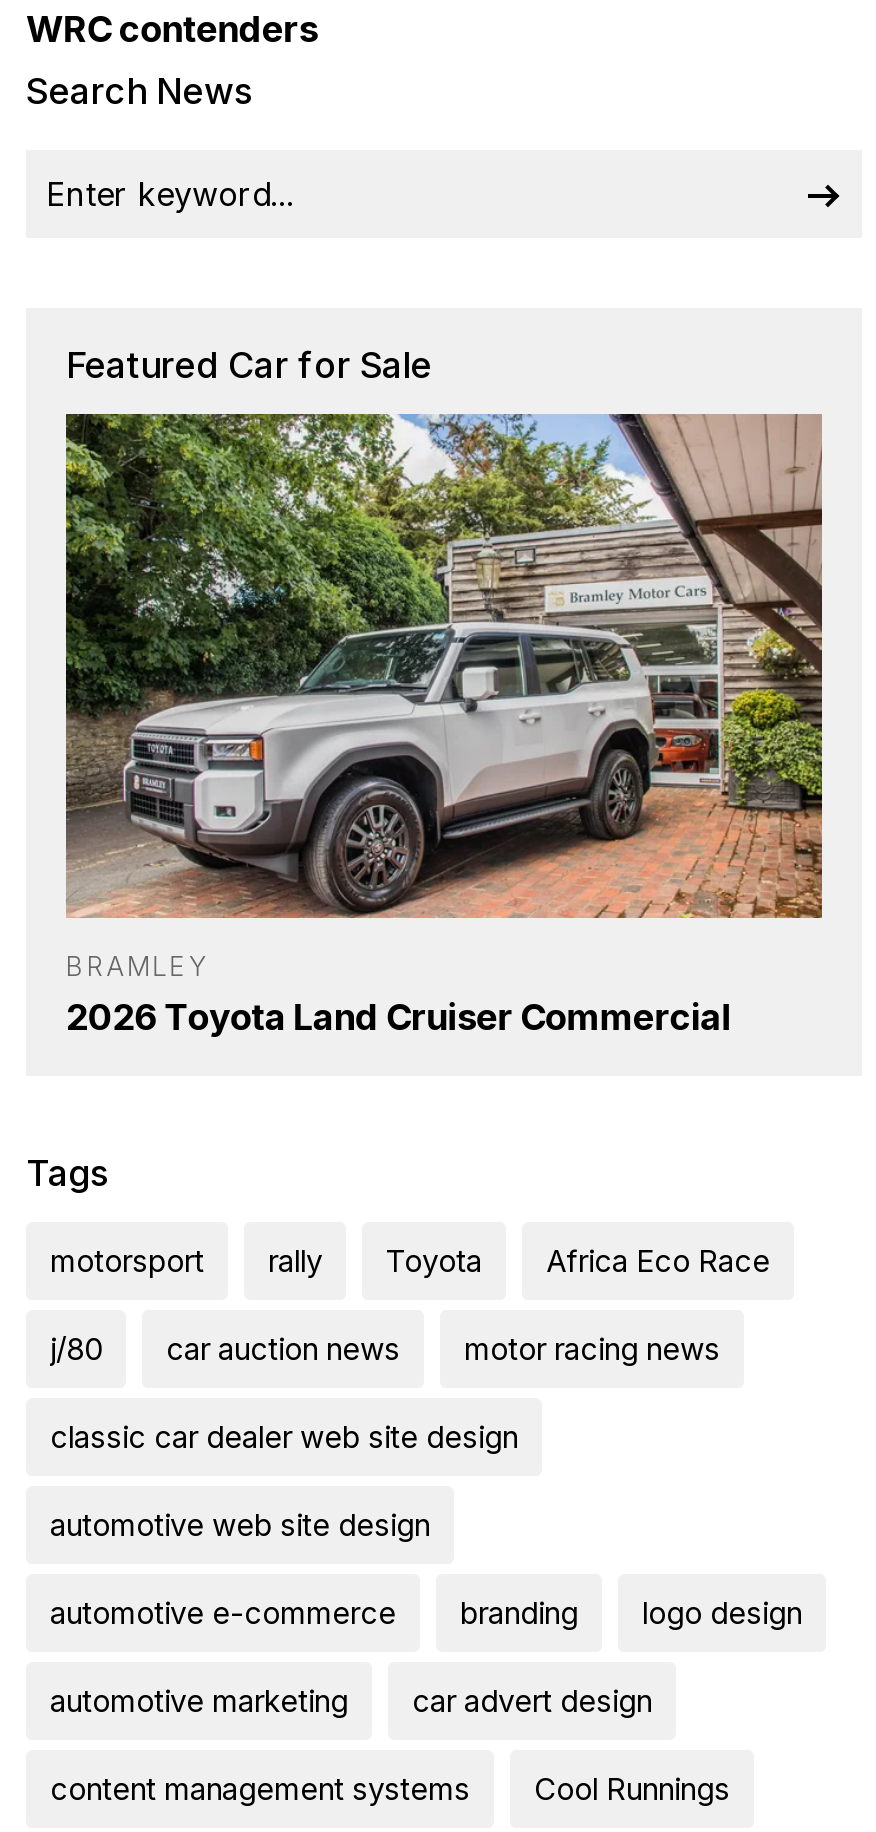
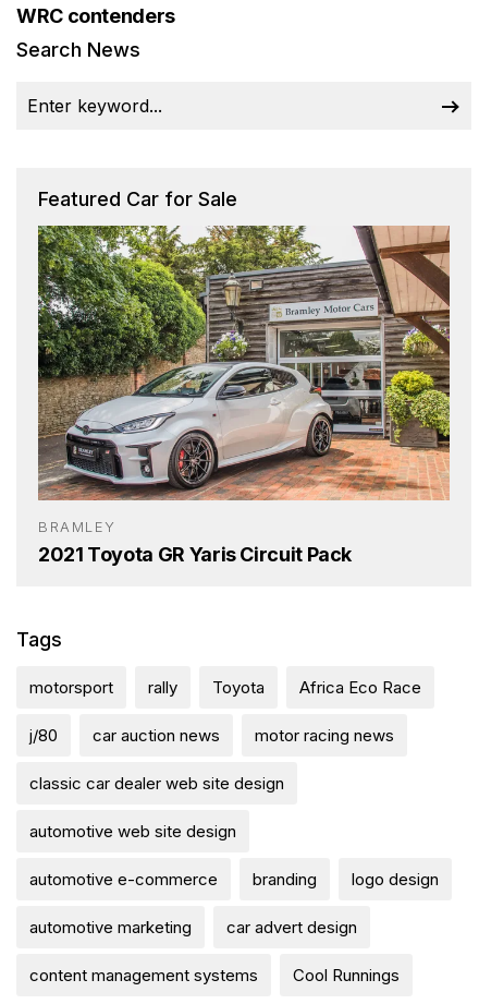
- [image]
- 2026 Toyota Land Cruiser Commercial
+ [image]
+ 2021 Toyota GR Yaris Circuit Pack
